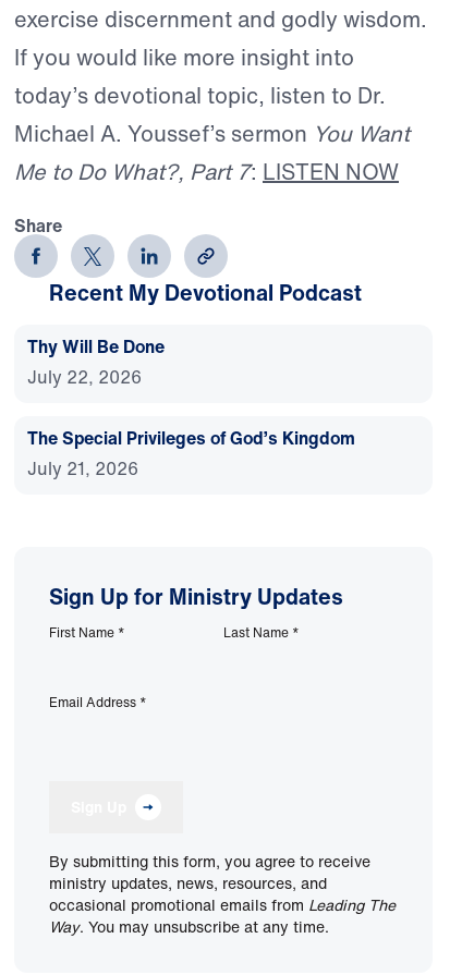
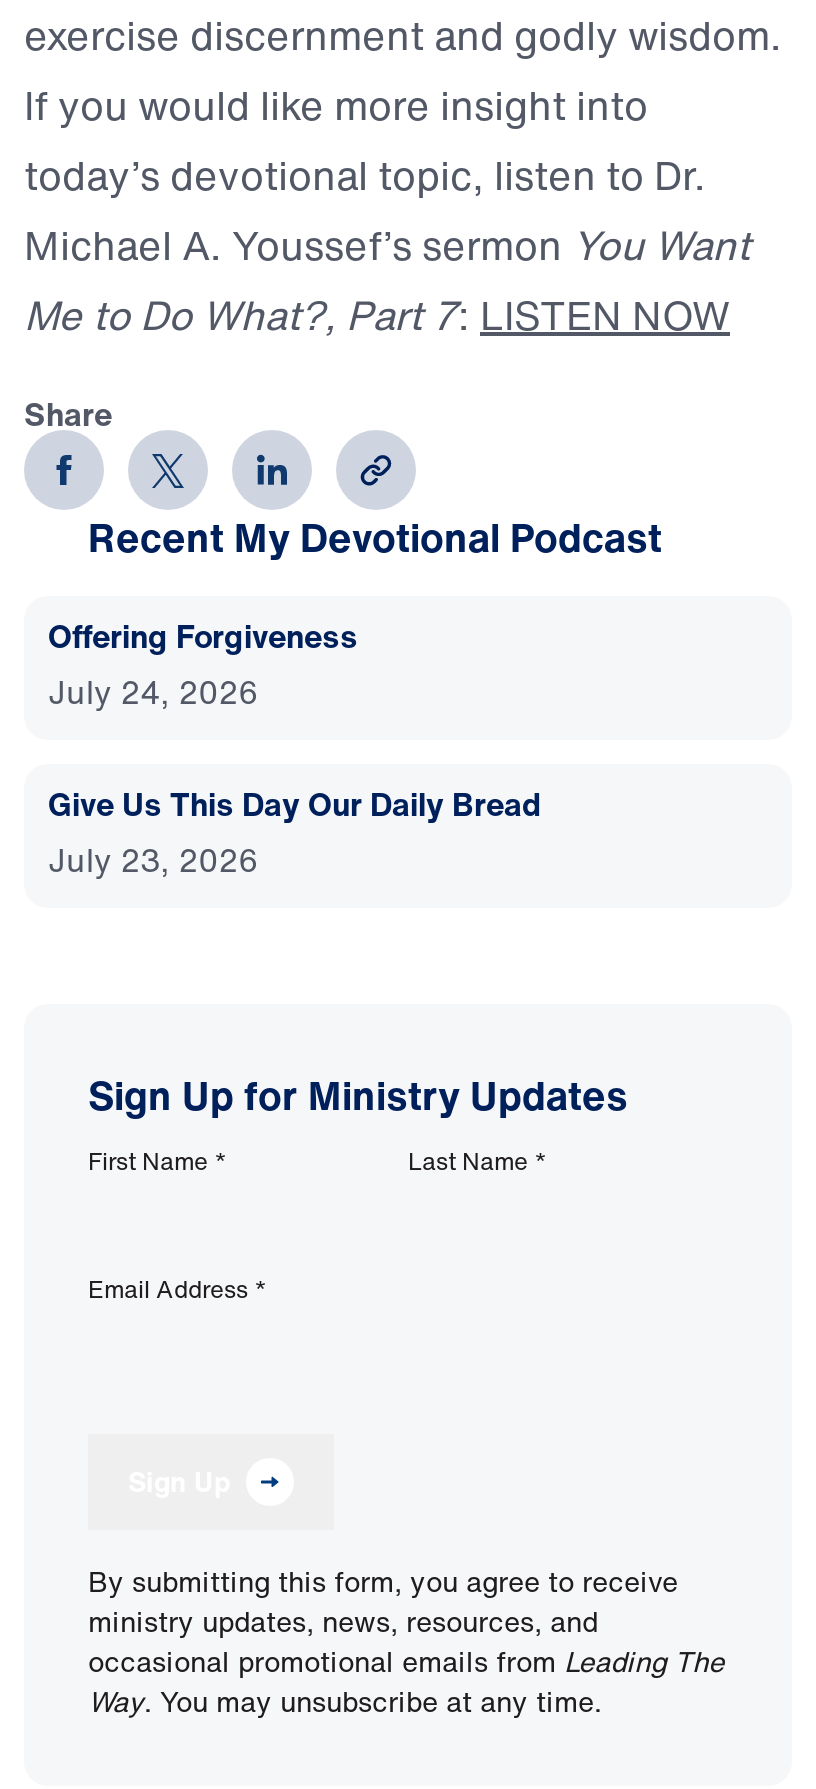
- Thy Will Be Done
- July 22, 2026
+ Offering Forgiveness
+ July 24, 2026

- The Special Privileges of God’s Kingdom
- July 21, 2026
+ Give Us This Day Our Daily Bread
+ July 23, 2026
